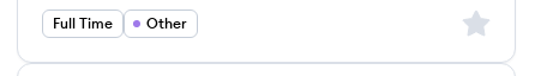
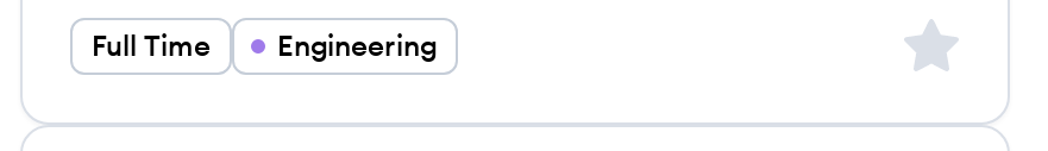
- Other
+ Engineering
